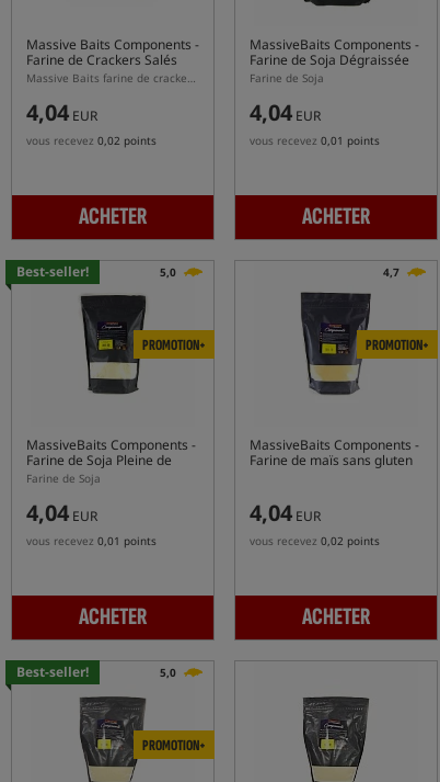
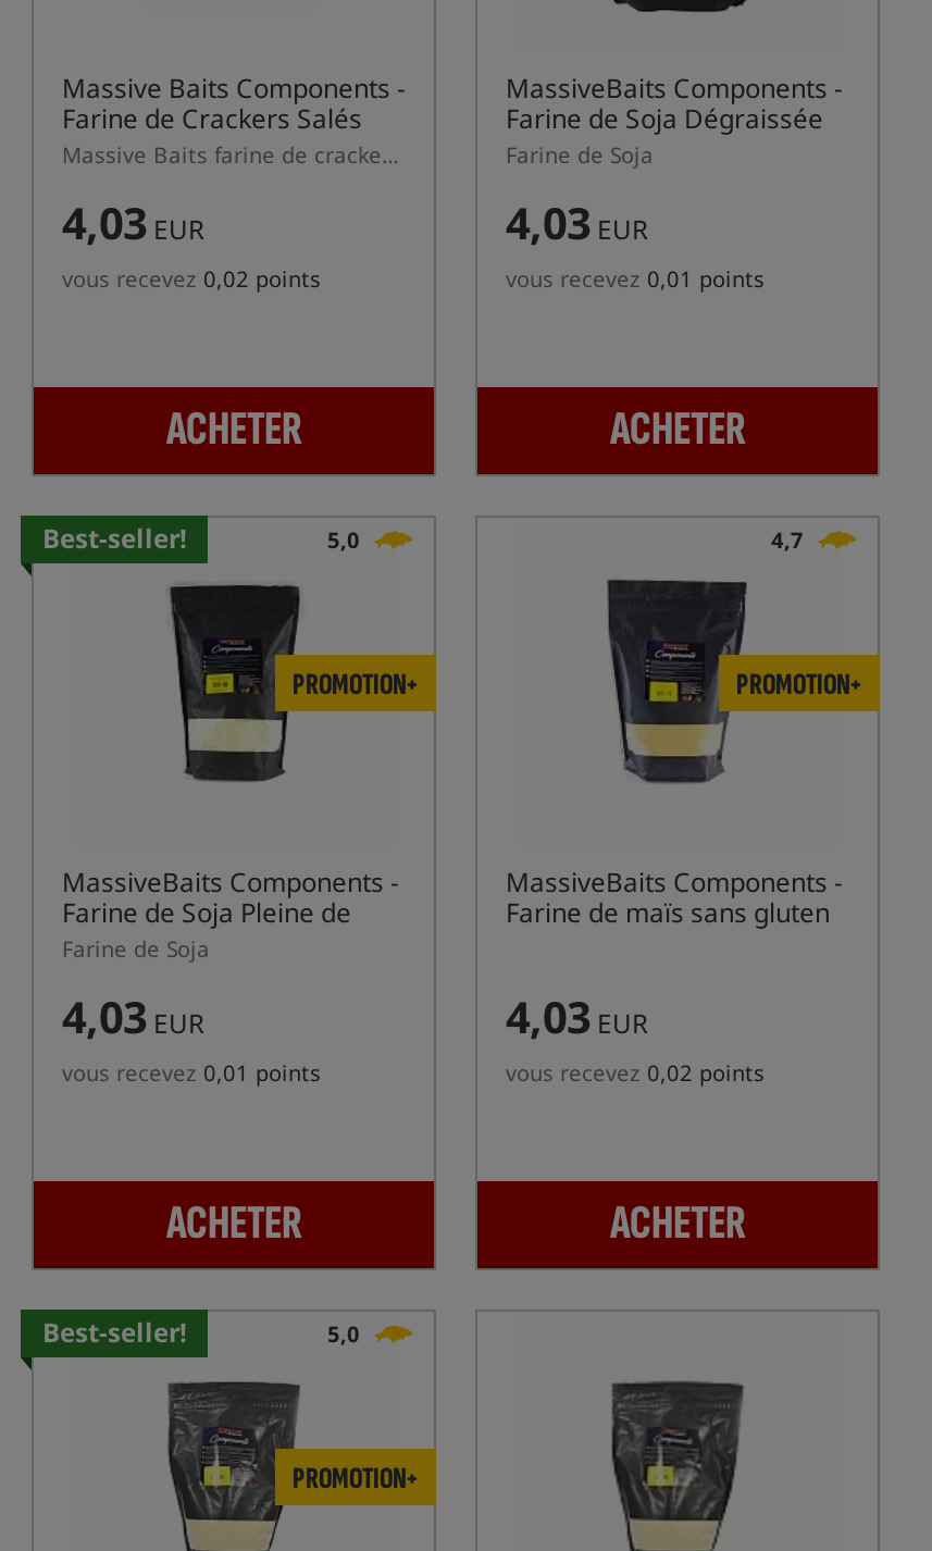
- 4,04EUR
+ 4,03EUR

- 4,04EUR
+ 4,03EUR

- 4,04EUR
+ 4,03EUR

- 4,04EUR
+ 4,03EUR
